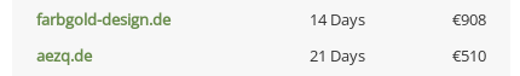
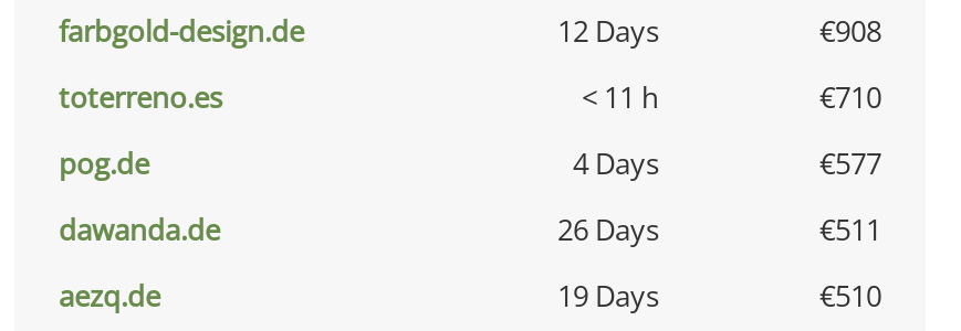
- 14 Days
+ 12 Days

+ toterreno.es
+ < 11 h
+ €710
+ pog.de
+ 4 Days
+ €577
+ dawanda.de
+ 26 Days
+ €511

- 21 Days
+ 19 Days
